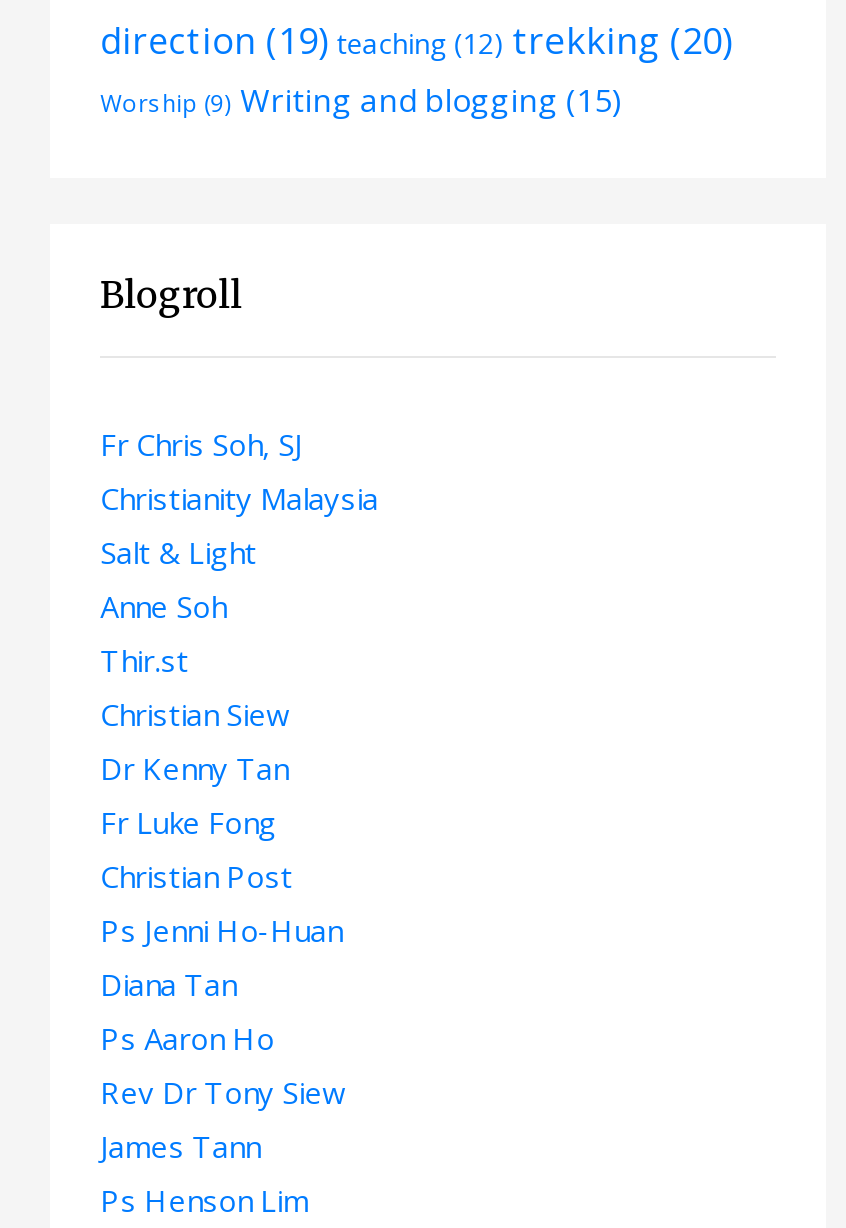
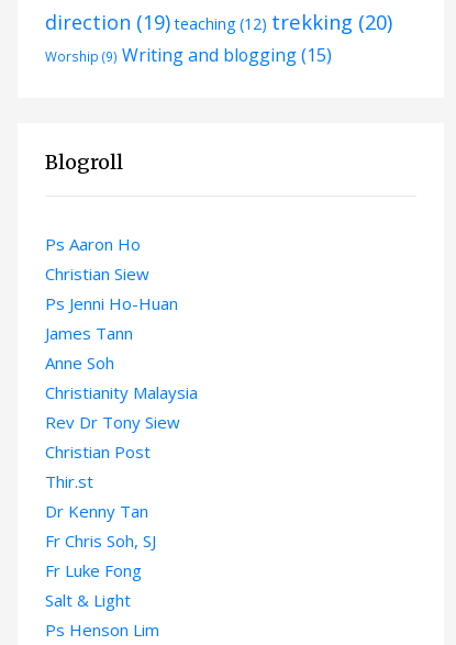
moved down: Christian Post | Thir.st | Dr Kenny Tan | Fr Chris Soh, SJ | Fr Luke Fong | Salt & Light

moved down: Anne Soh | Christianity Malaysia

moved down: Christian Siew | Ps Jenni Ho-Huan

- Diana Tan

moved up: Ps Aaron Ho

moved down: Rev Dr Tony Siew

moved up: James Tann
